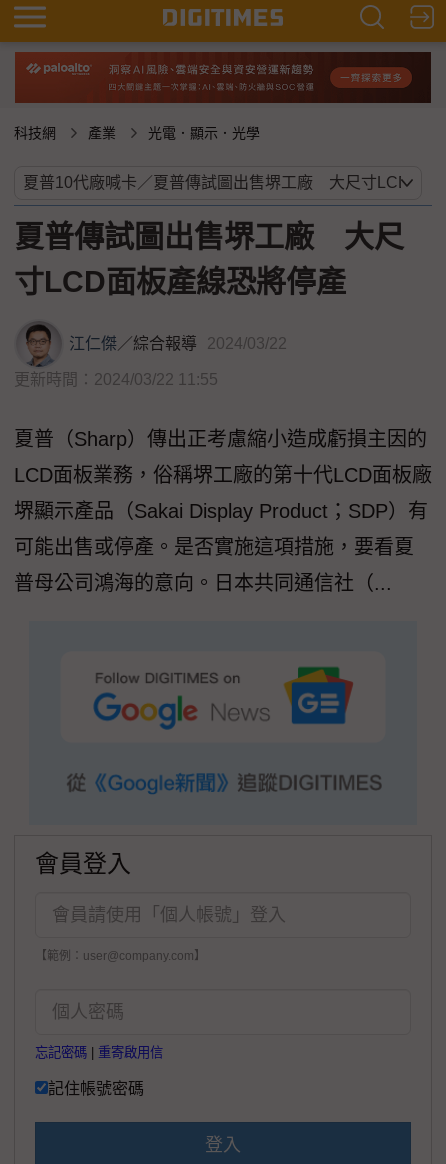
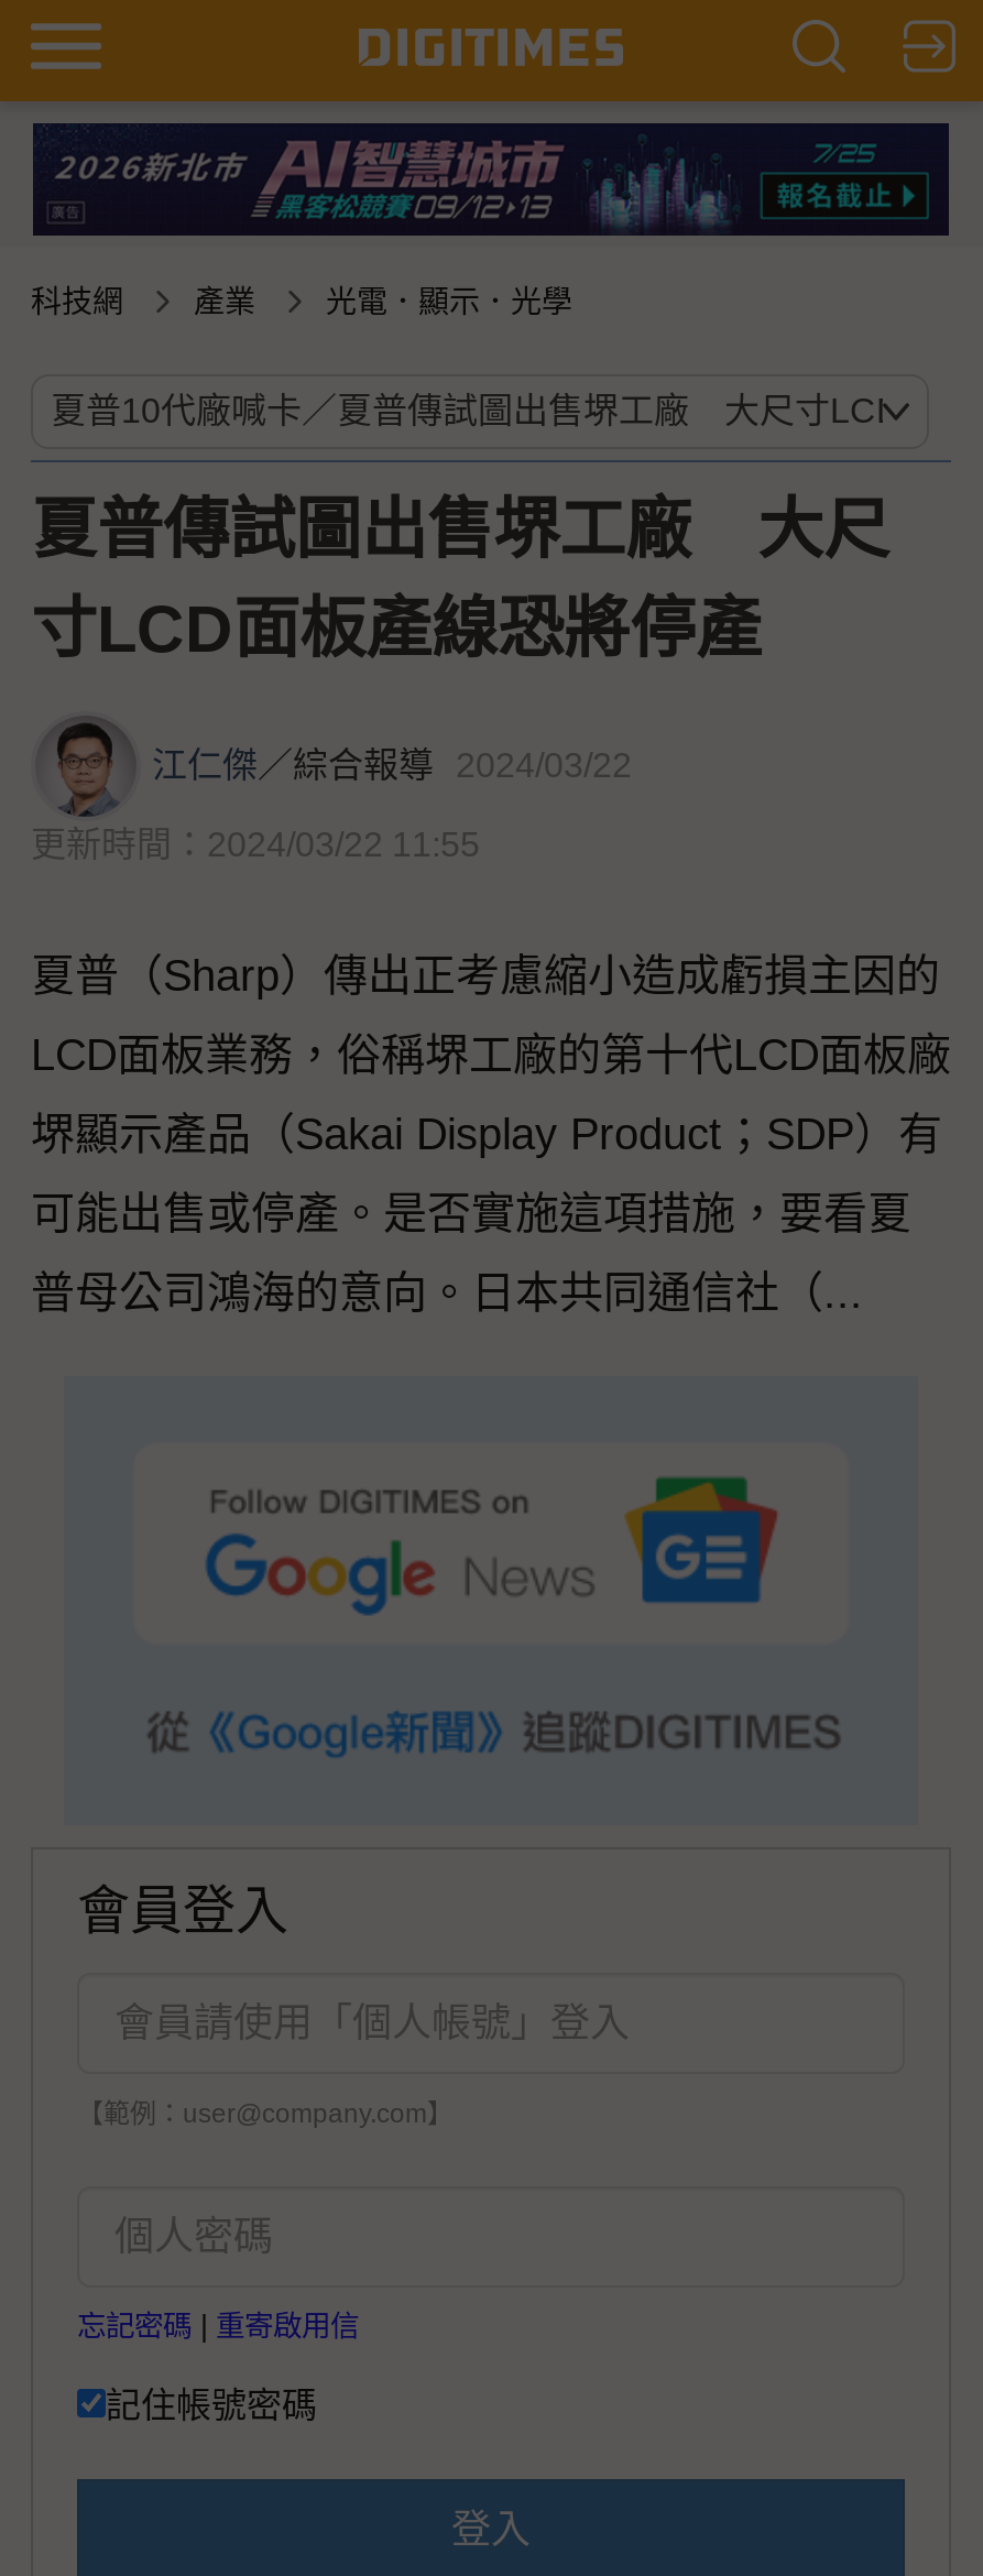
- [image]
+ [image]
